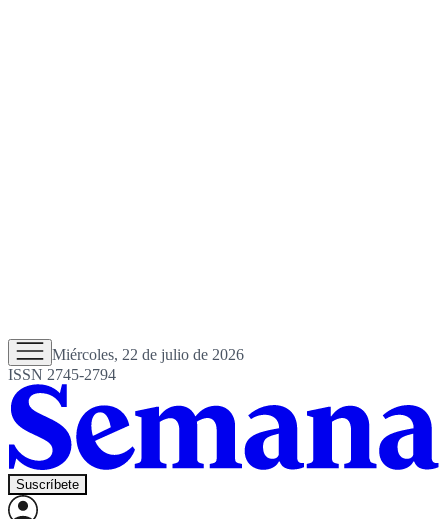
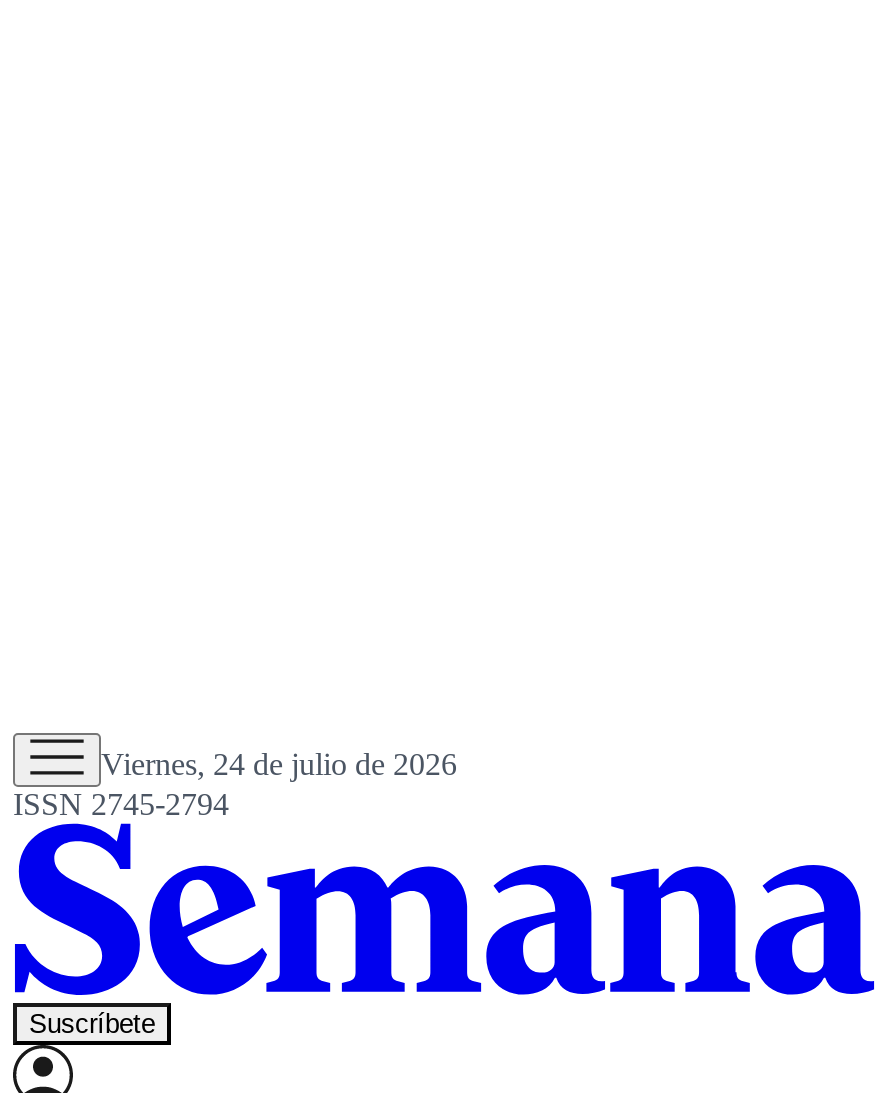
- Miércoles, 22 de julio de 2026
+ Viernes, 24 de julio de 2026
